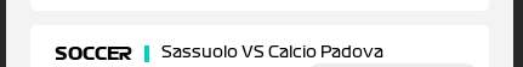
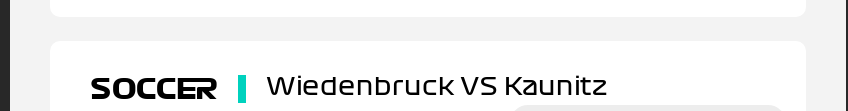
- Sassuolo VS Calcio Padova
+ Wiedenbruck VS Kaunitz
